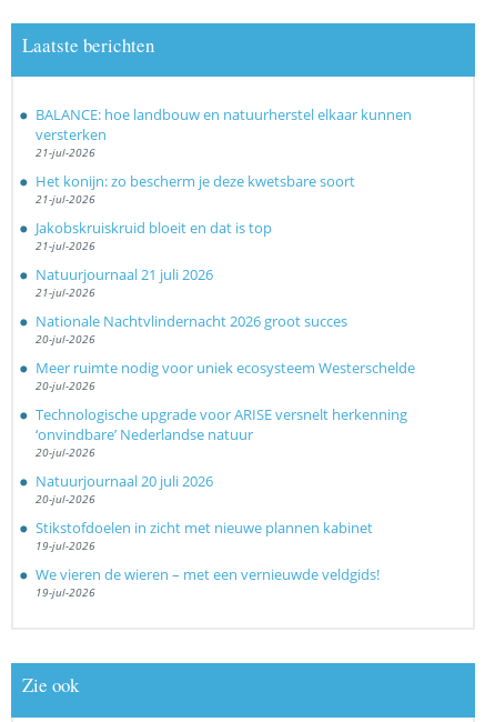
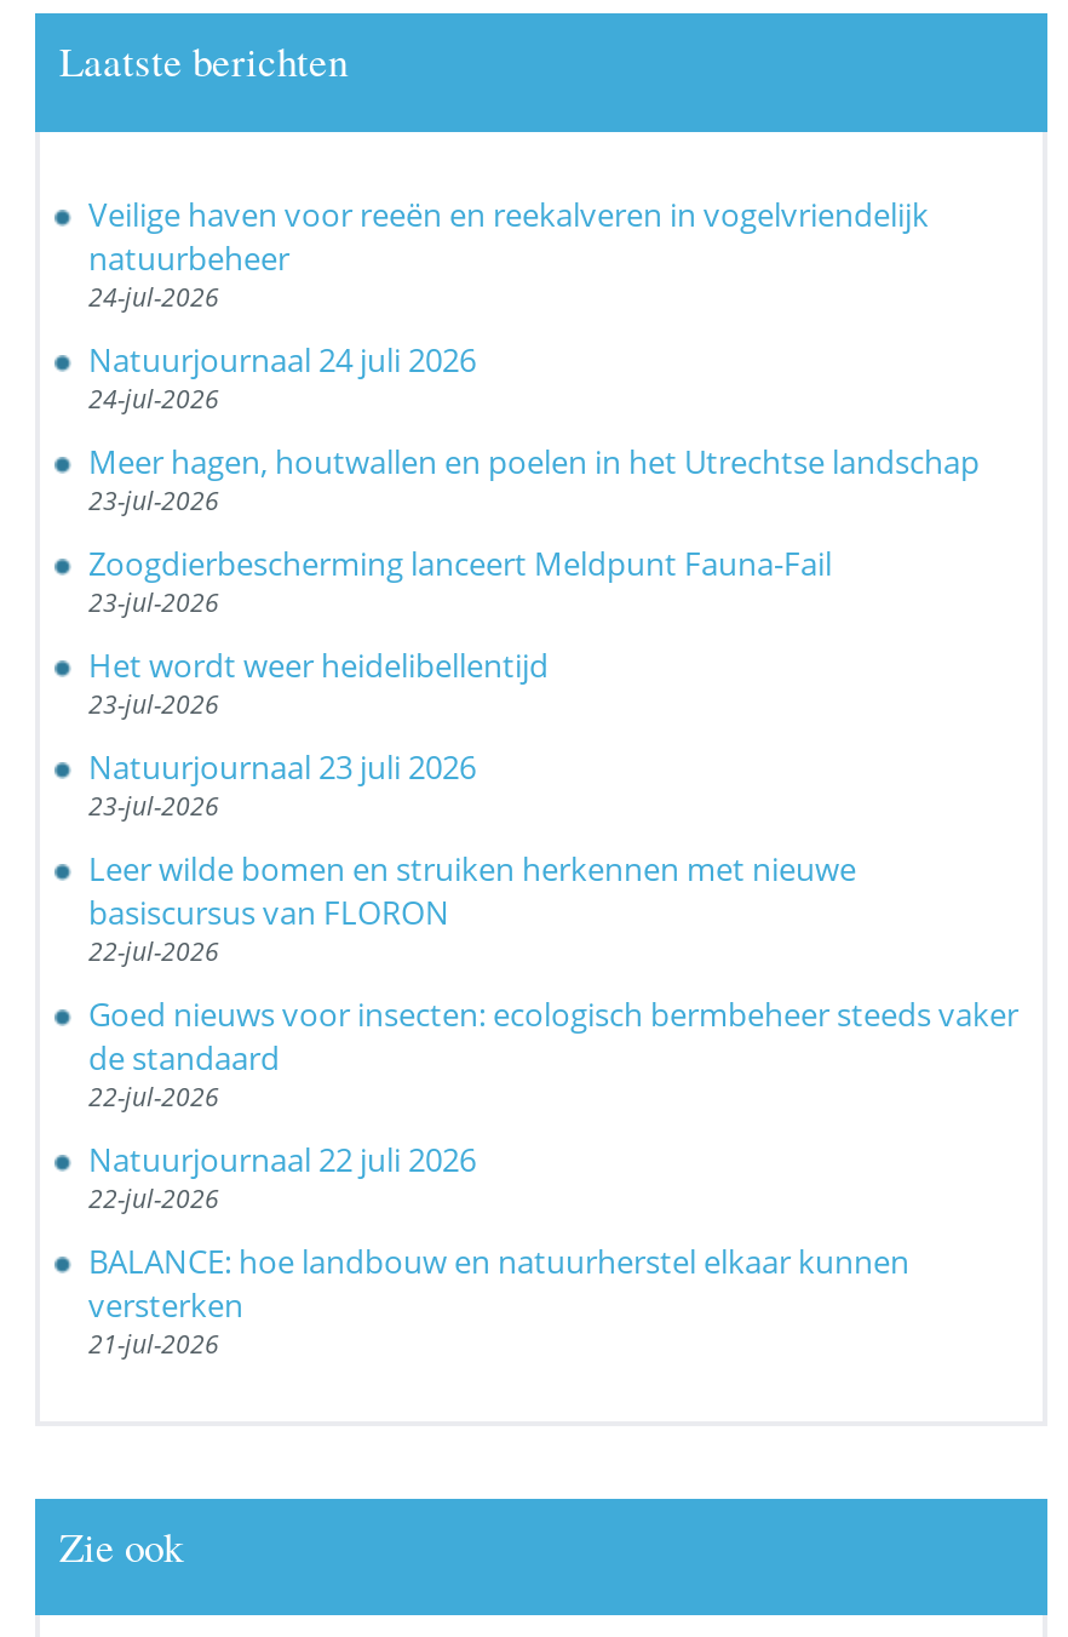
+ Veilige haven voor reeën en reekalveren in vogelvriendelijk
+ natuurbeheer
+ 24-jul-2026
+ Natuurjournaal 24 juli 2026
+ 24-jul-2026
+ Meer hagen, houtwallen en poelen in het Utrechtse landschap
+ 23-jul-2026
+ Zoogdierbescherming lanceert Meldpunt Fauna-Fail
+ 23-jul-2026
+ Het wordt weer heidelibellentijd
+ 23-jul-2026
+ Natuurjournaal 23 juli 2026
+ 23-jul-2026
+ Leer wilde bomen en struiken herkennen met nieuwe
+ basiscursus van FLORON
+ 22-jul-2026
+ Goed nieuws voor insecten: ecologisch bermbeheer steeds vaker
+ de standaard
+ 22-jul-2026
+ Natuurjournaal 22 juli 2026
+ 22-jul-2026

moved down: BALANCE: hoe landbouw en natuurherstel elkaar kunnen | versterken | 21-jul-2026

- Het konijn: zo bescherm je deze kwetsbare soort
- 21-jul-2026
- Jakobskruiskruid bloeit en dat is top
- 21-jul-2026
- Natuurjournaal 21 juli 2026
- 21-jul-2026
- Nationale Nachtvlindernacht 2026 groot succes
- 20-jul-2026
- Meer ruimte nodig voor uniek ecosysteem Westerschelde
- 20-jul-2026
- Technologische upgrade voor ARISE versnelt herkenning
- ‘onvindbare’ Nederlandse natuur
- 20-jul-2026
- Natuurjournaal 20 juli 2026
- 20-jul-2026
- Stikstofdoelen in zicht met nieuwe plannen kabinet
- 19-jul-2026
- We vieren de wieren – met een vernieuwde veldgids!
- 19-jul-2026
